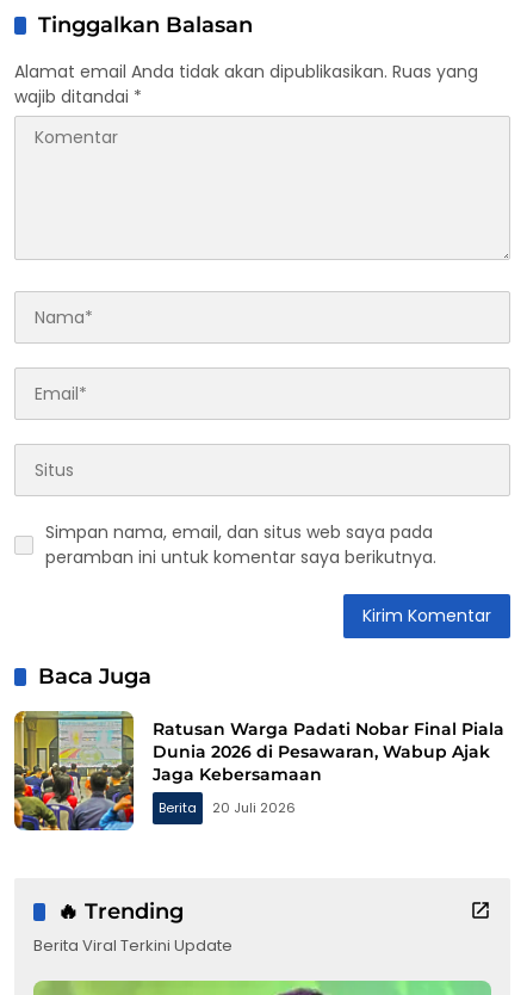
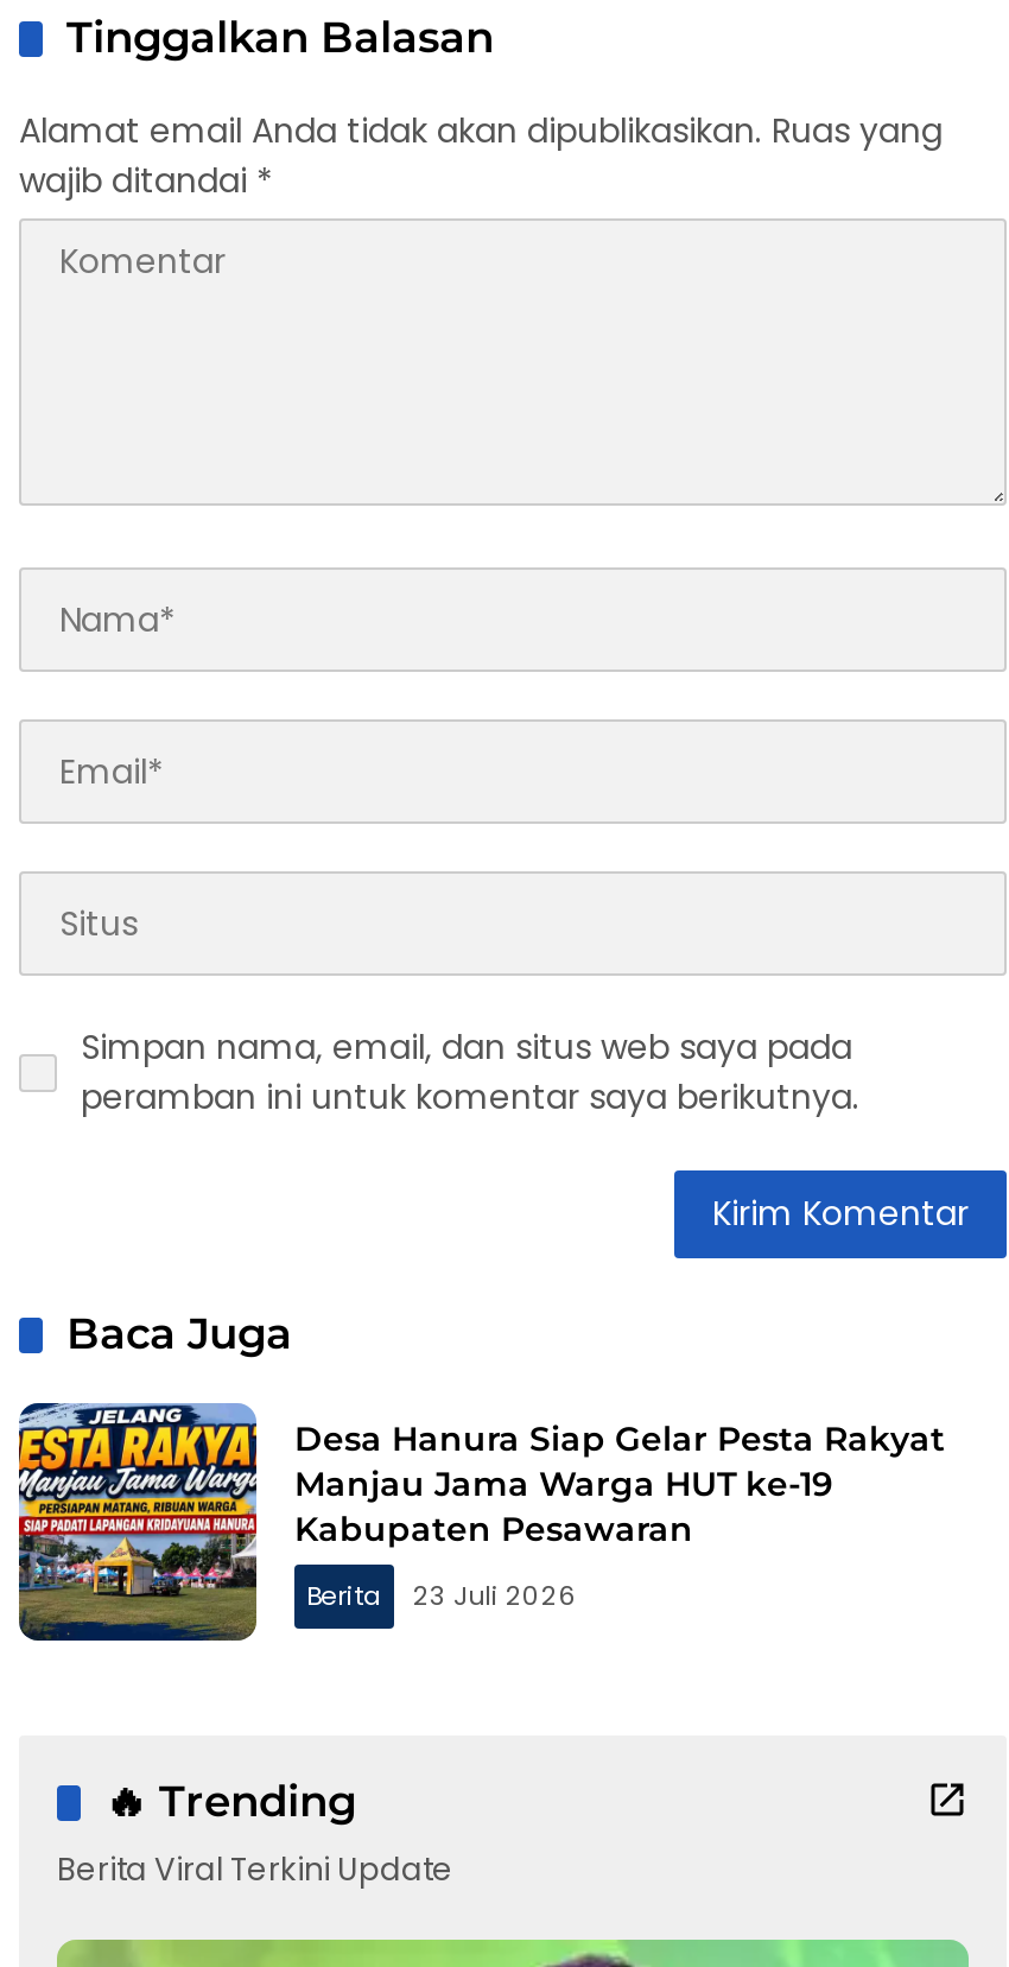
- [image]
- Ratusan Warga Padati Nobar Final Piala
- Dunia 2026 di Pesawaran, Wabup Ajak
- Jaga Kebersamaan
+ [image]
+ Desa Hanura Siap Gelar Pesta Rakyat
+ Manjau Jama Warga HUT ke-19
+ Kabupaten Pesawaran

- Berita 20 Juli 2026
+ Berita 23 Juli 2026
